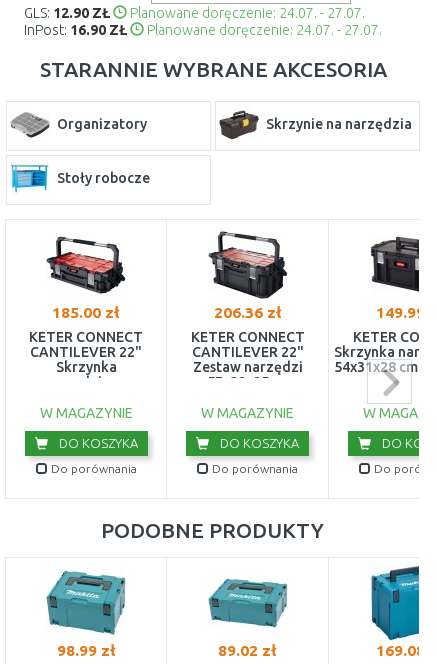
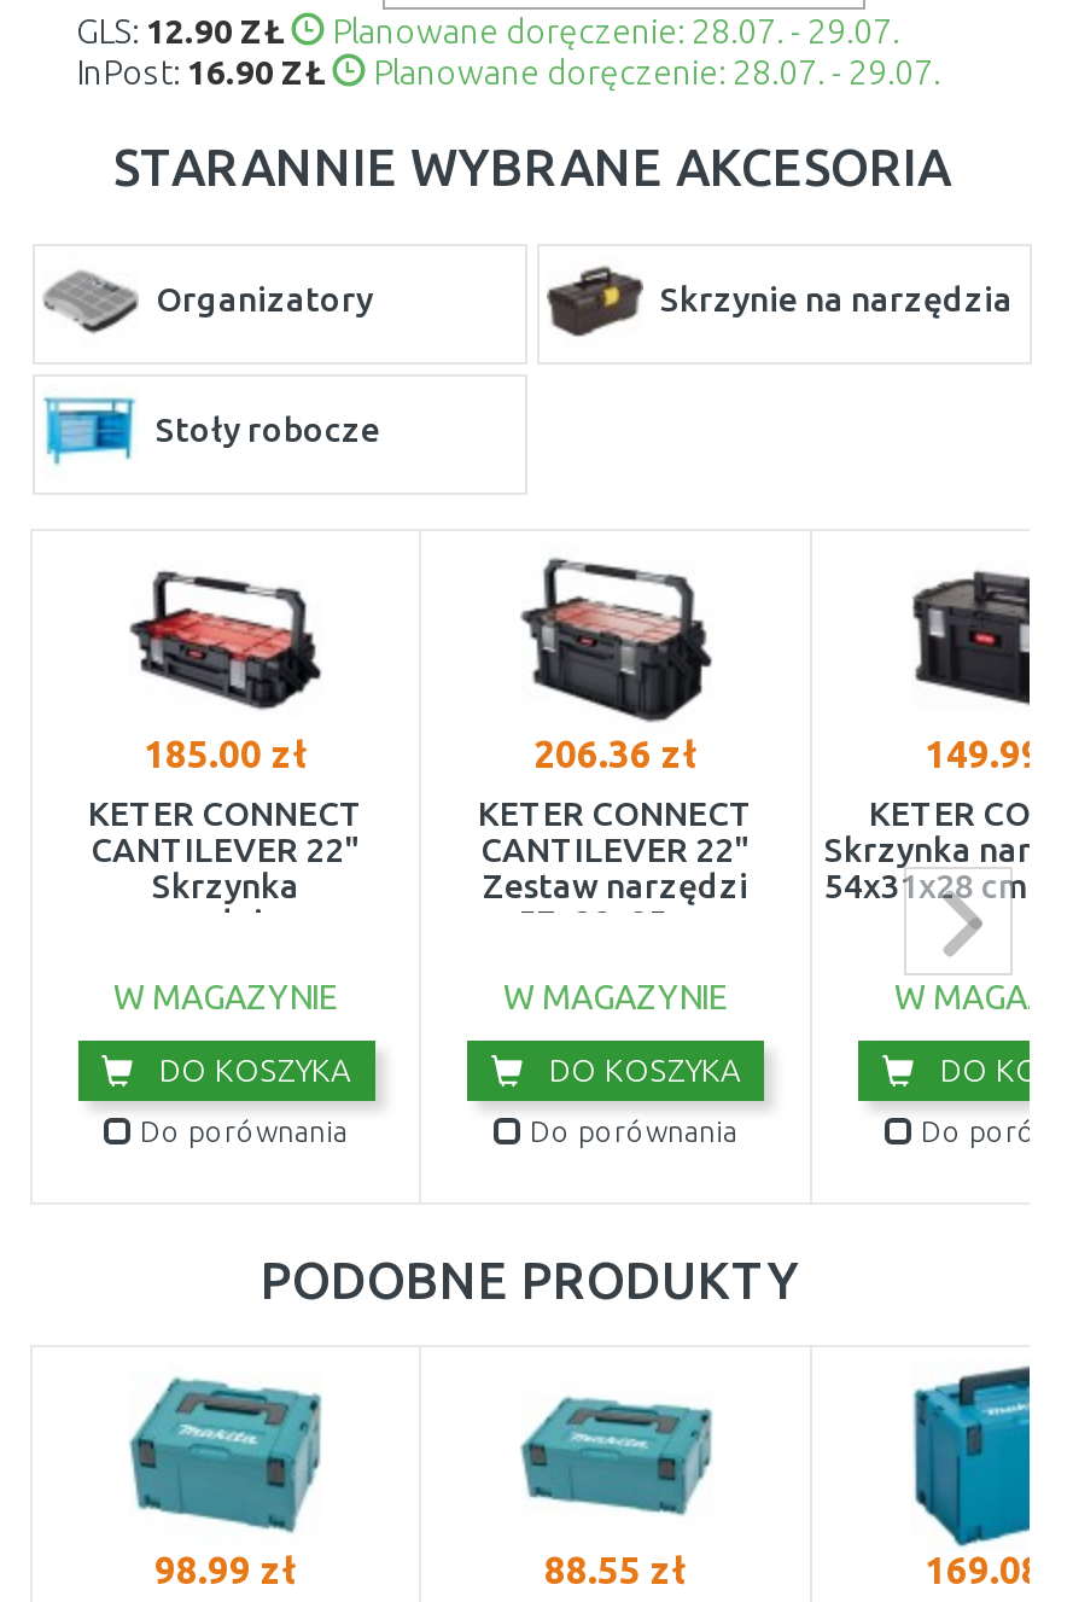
- Planowane doręczenie: 24.07. - 27.07.
+ Planowane doręczenie: 28.07. - 29.07.

- Planowane doręczenie: 24.07. - 27.07.
+ Planowane doręczenie: 28.07. - 29.07.

- 89.02 zł
+ 88.55 zł
